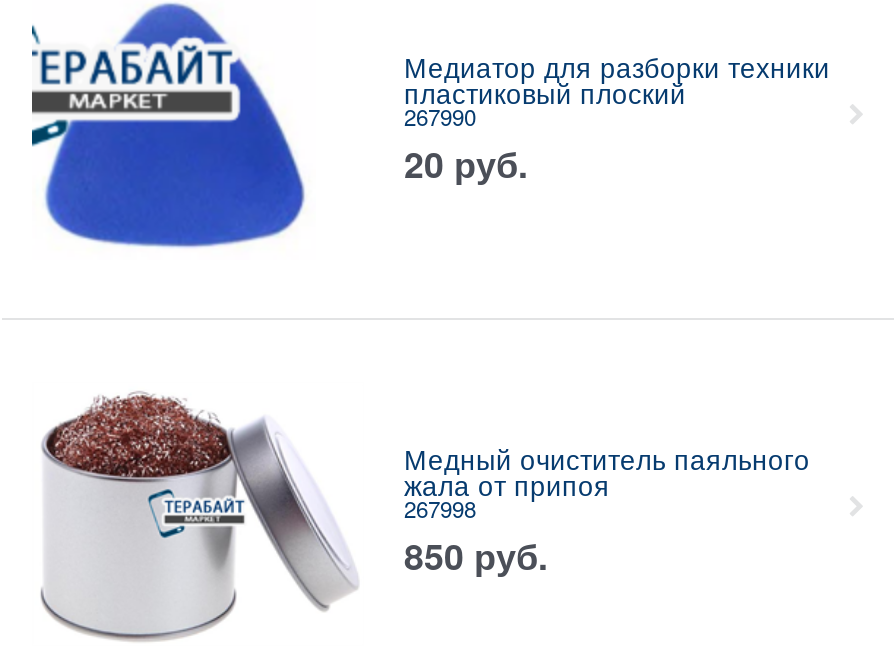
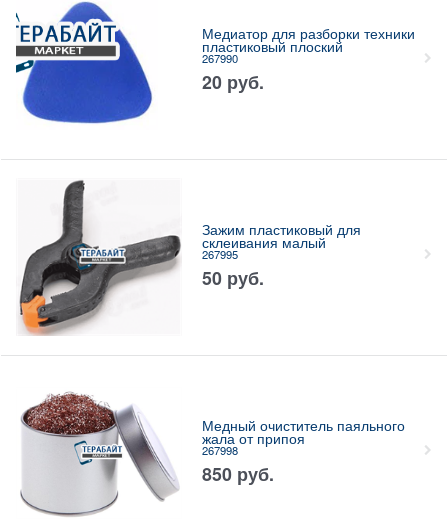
+ [image]
+ Зажим пластиковый для
+ склеивания малый
+ 267995
+ 50 руб.
